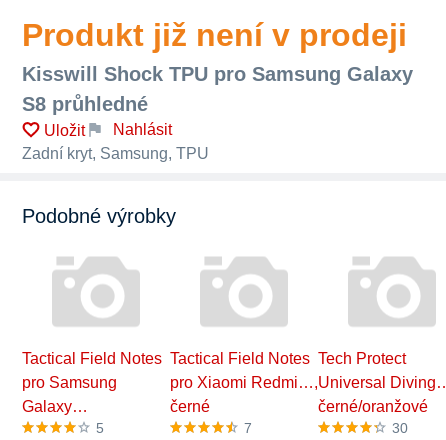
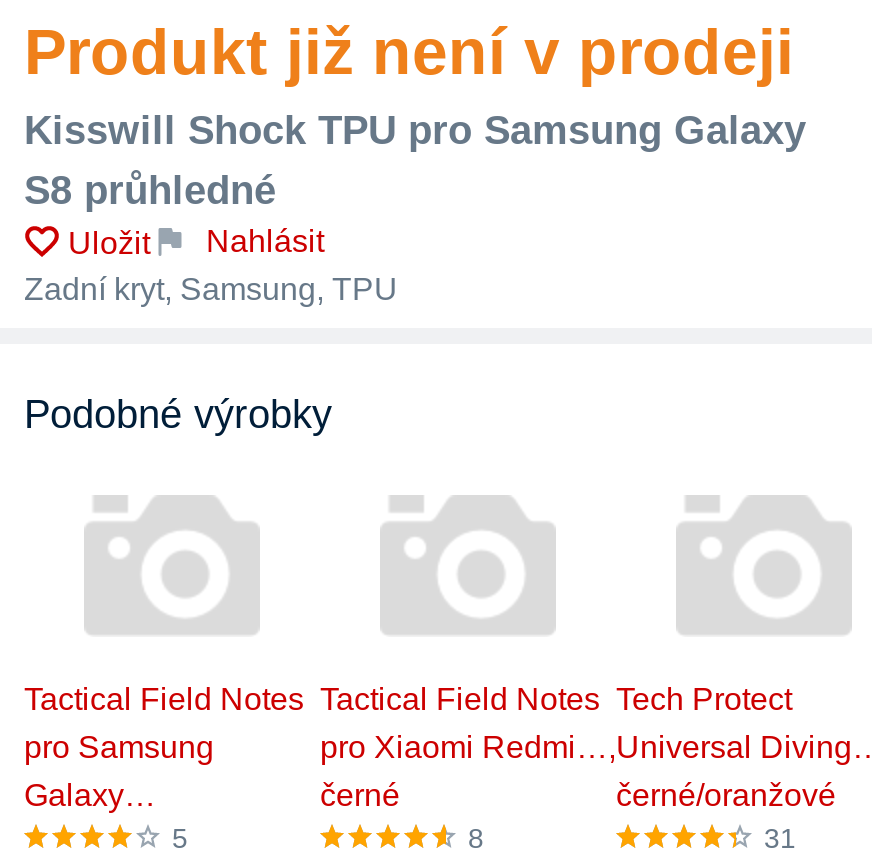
- 7
+ 8

- 30
+ 31
